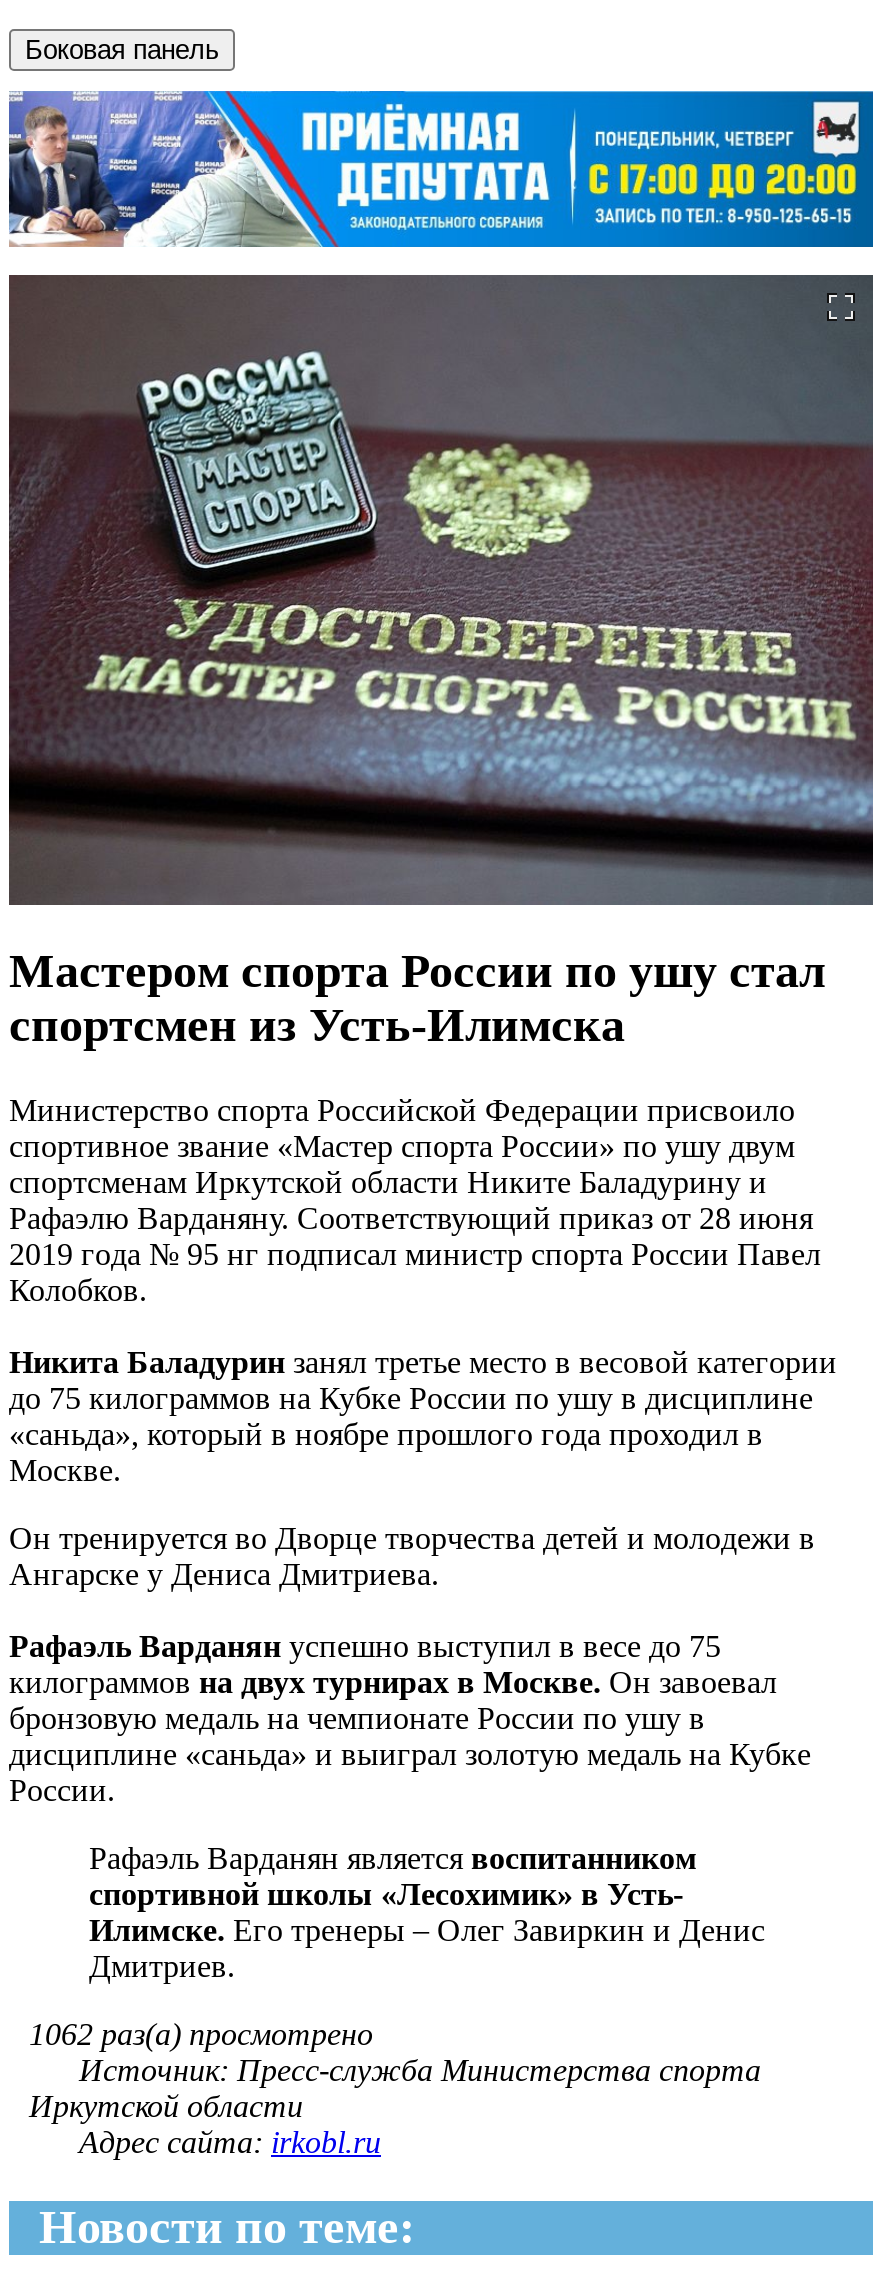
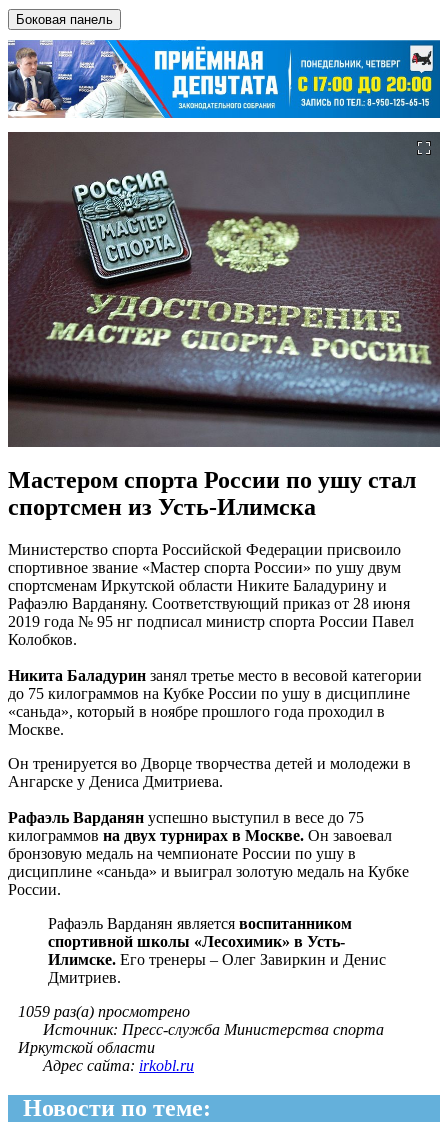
- 1062 раз(а) просмотрено
+ 1059 раз(а) просмотрено
